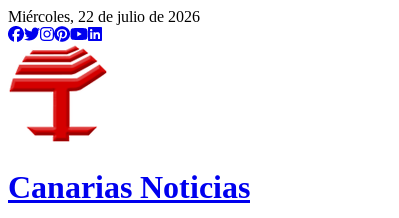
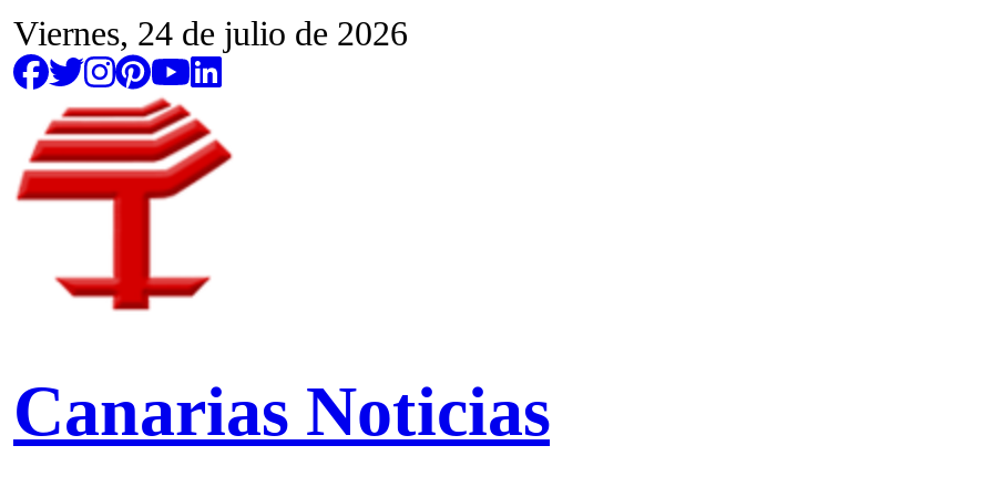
- Miércoles, 22 de julio de 2026
+ Viernes, 24 de julio de 2026
